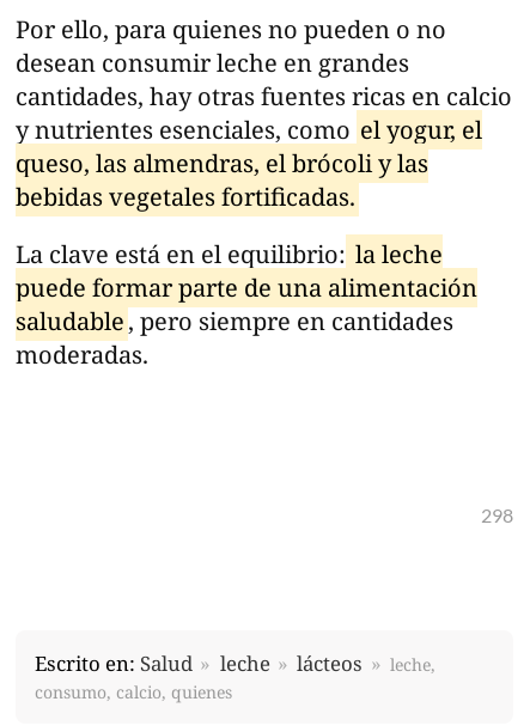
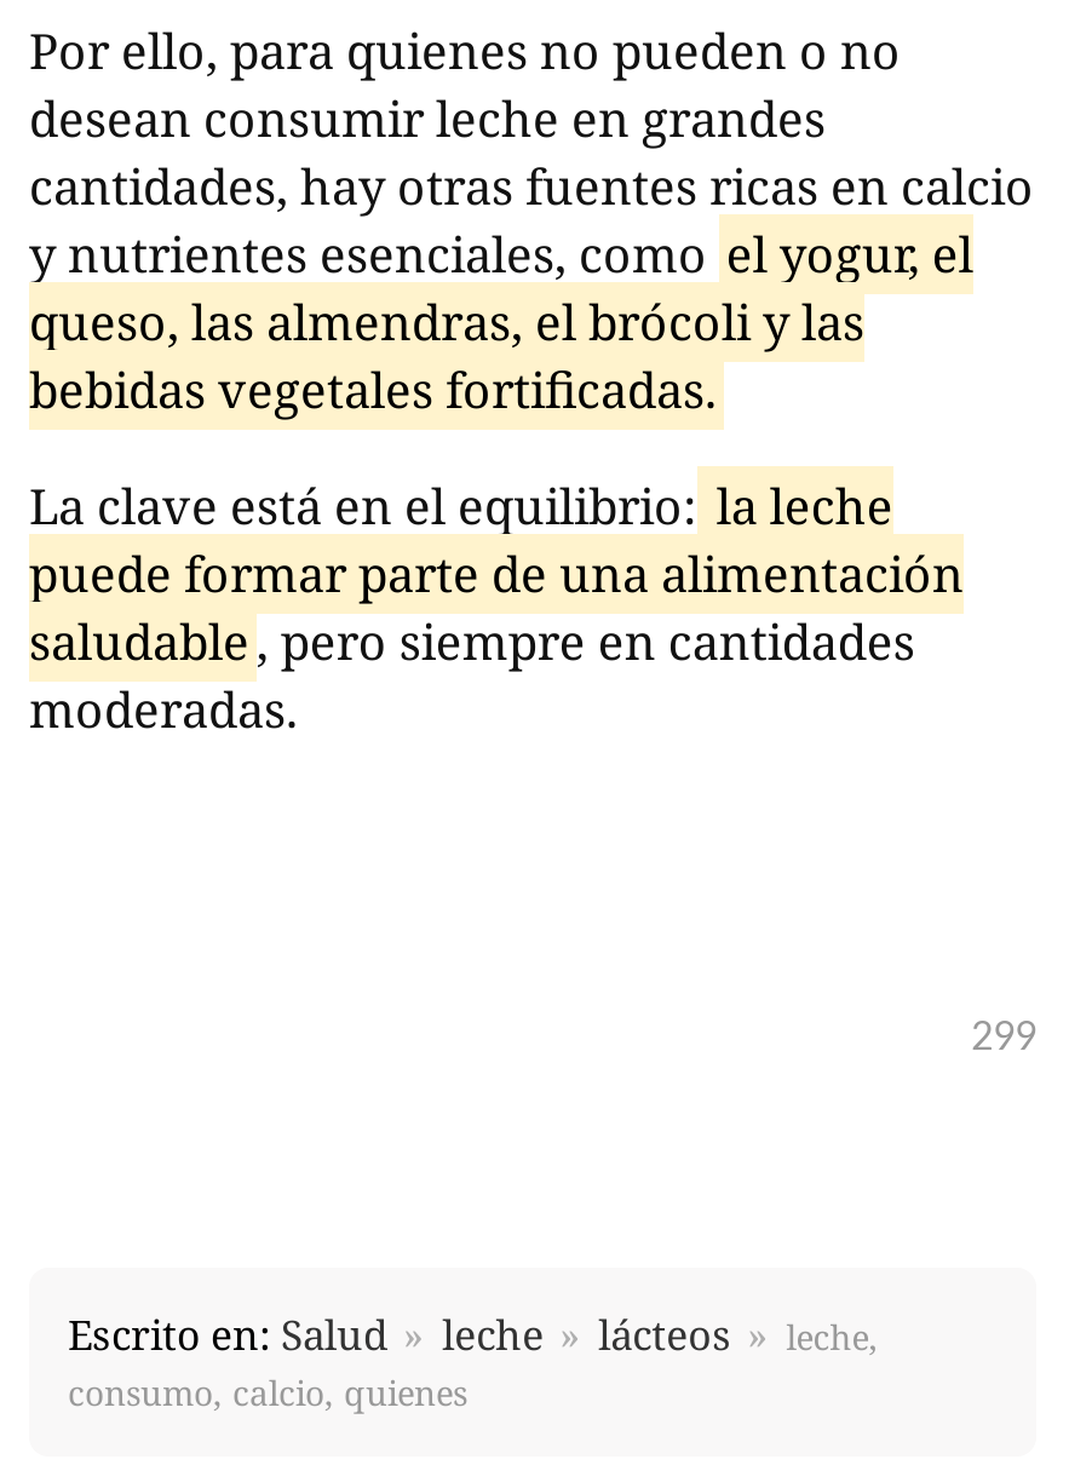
- 298
+ 299
